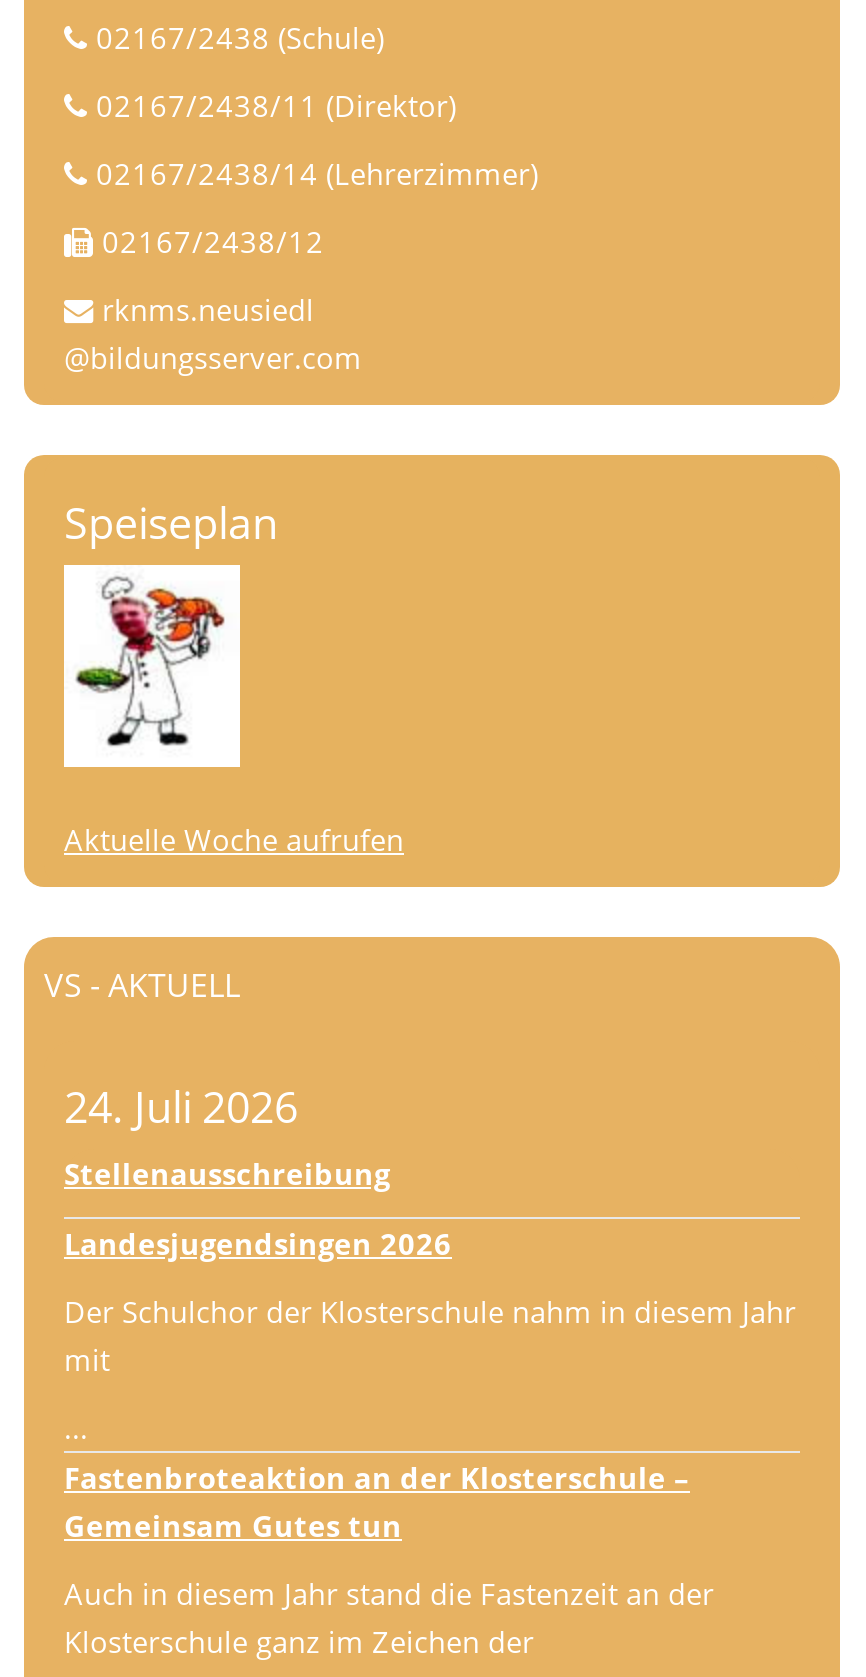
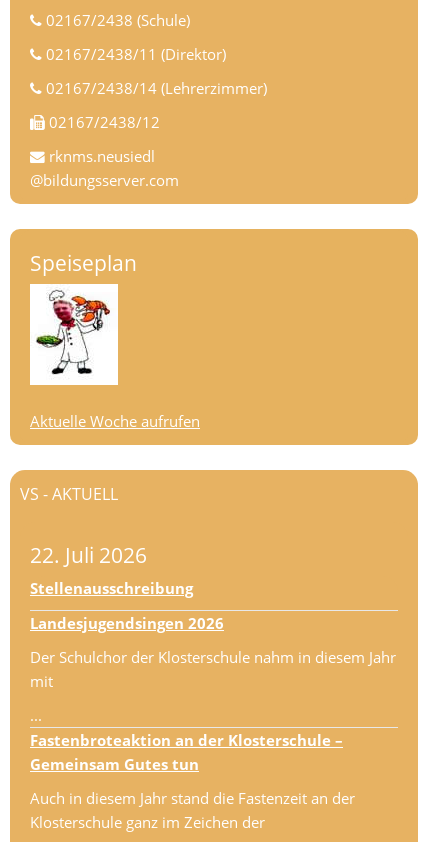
- 24. Juli 2026
+ 22. Juli 2026
